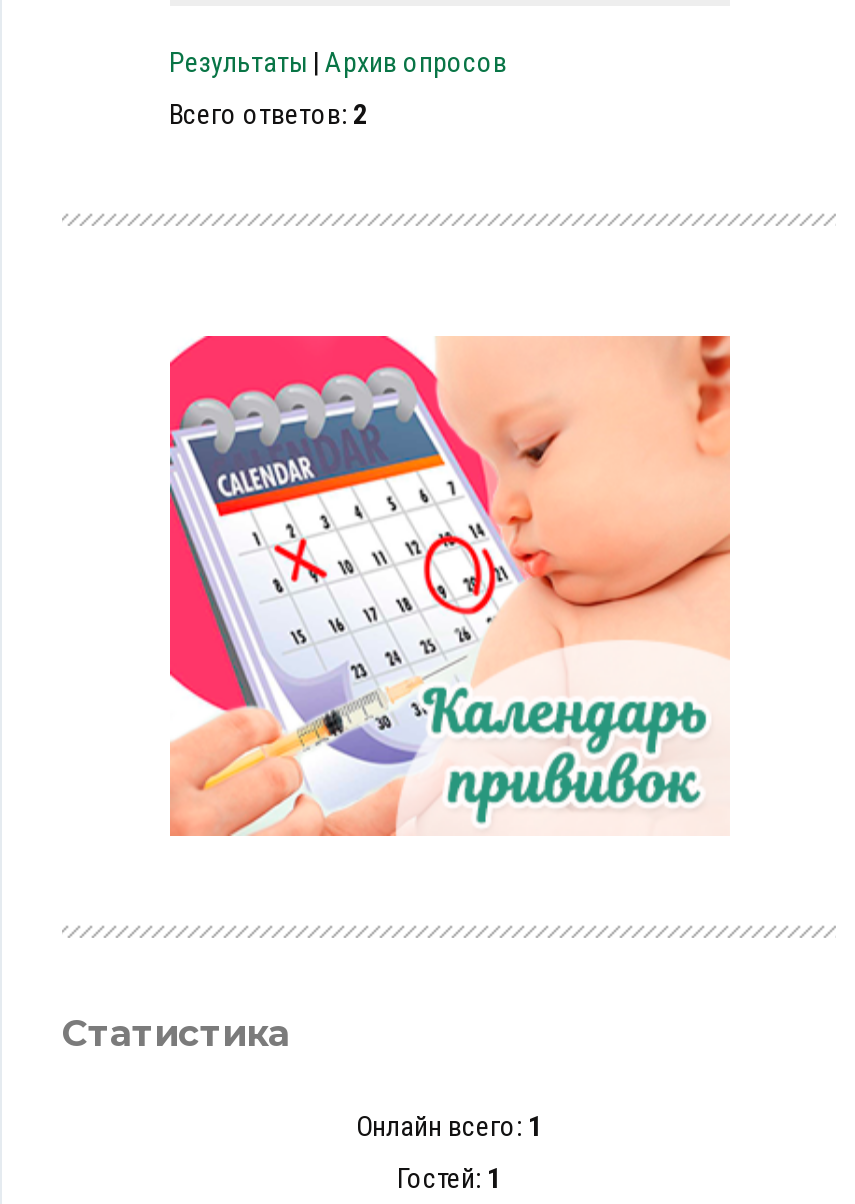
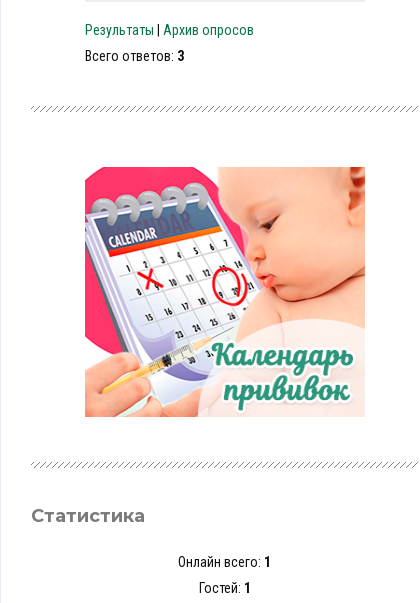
- Всего ответов: 2
+ Всего ответов: 3
